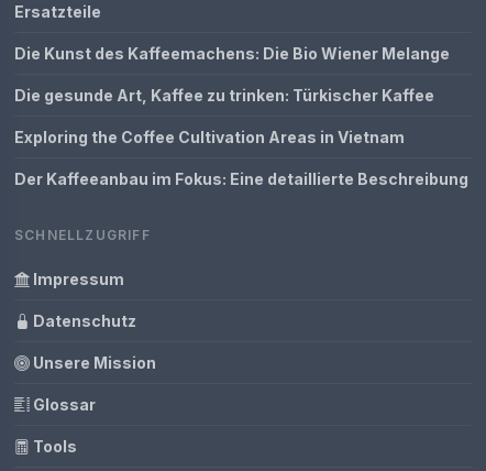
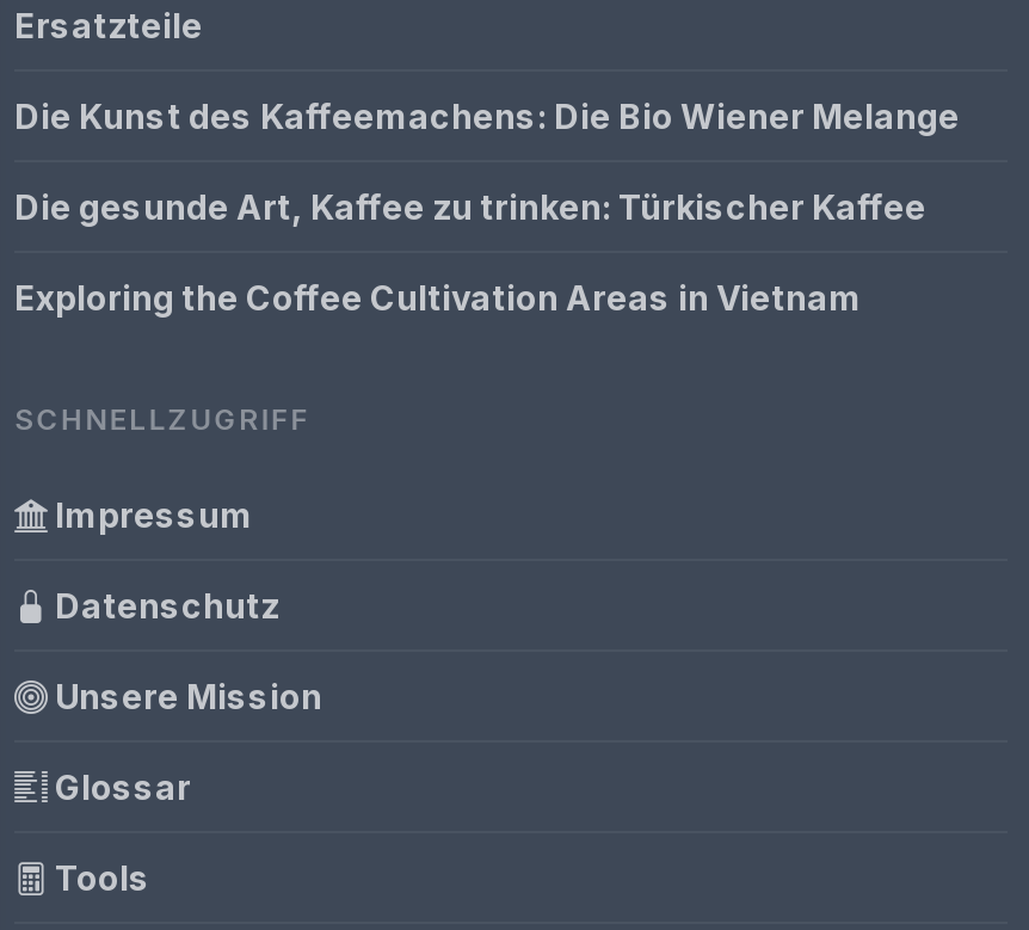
- Der Kaffeeanbau im Fokus: Eine detaillierte Beschreibung
